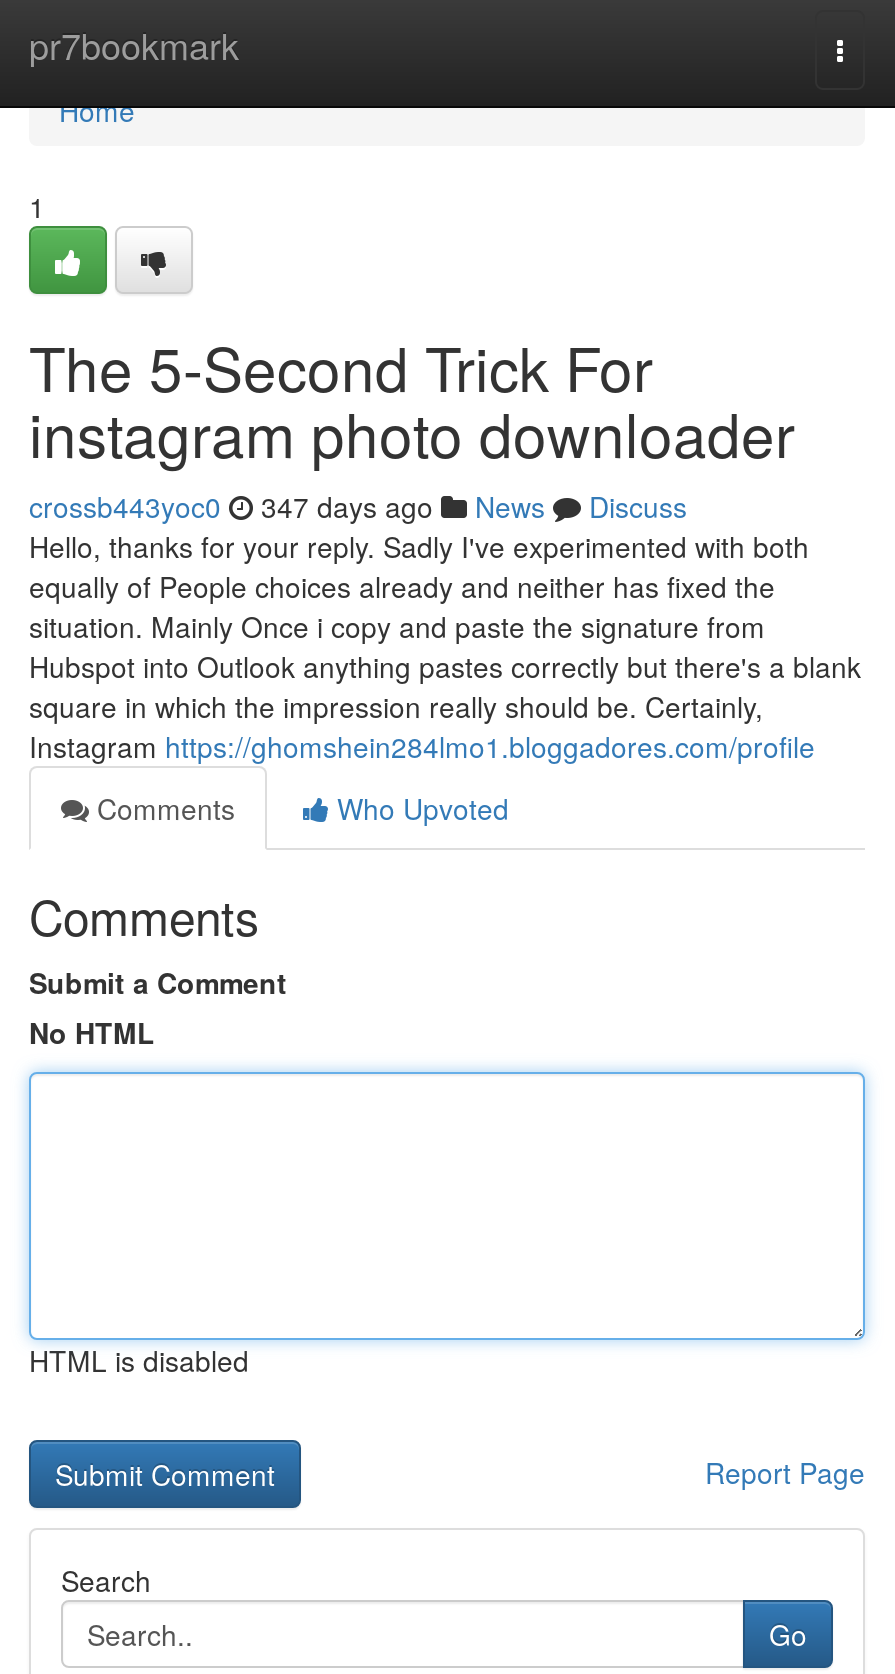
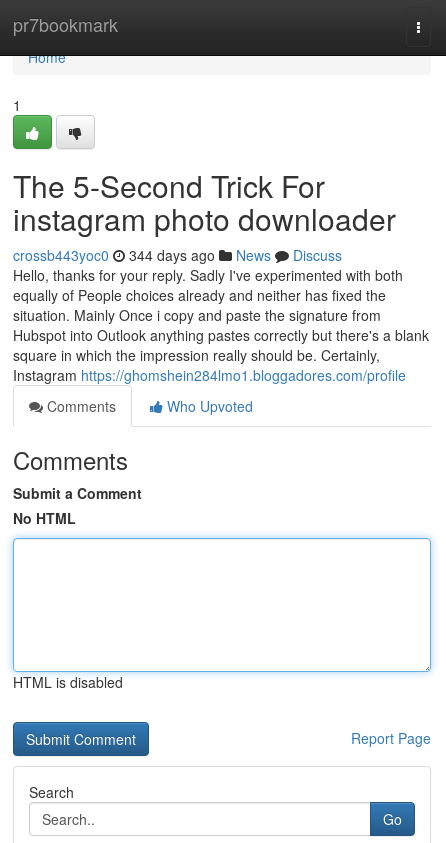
- crossb443yoc0 347 days ago News Discuss
+ crossb443yoc0 344 days ago News Discuss
